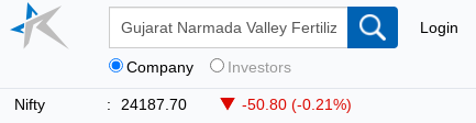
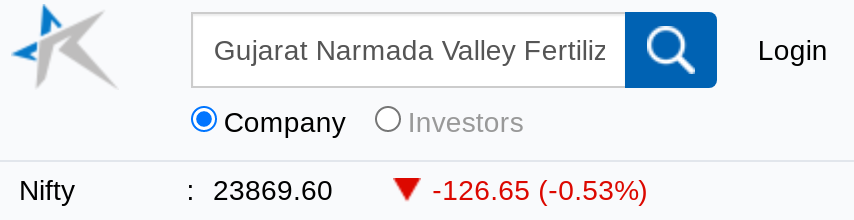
- 24187.70
+ 23869.60

- -50.80 (-0.21%)
+ -126.65 (-0.53%)
